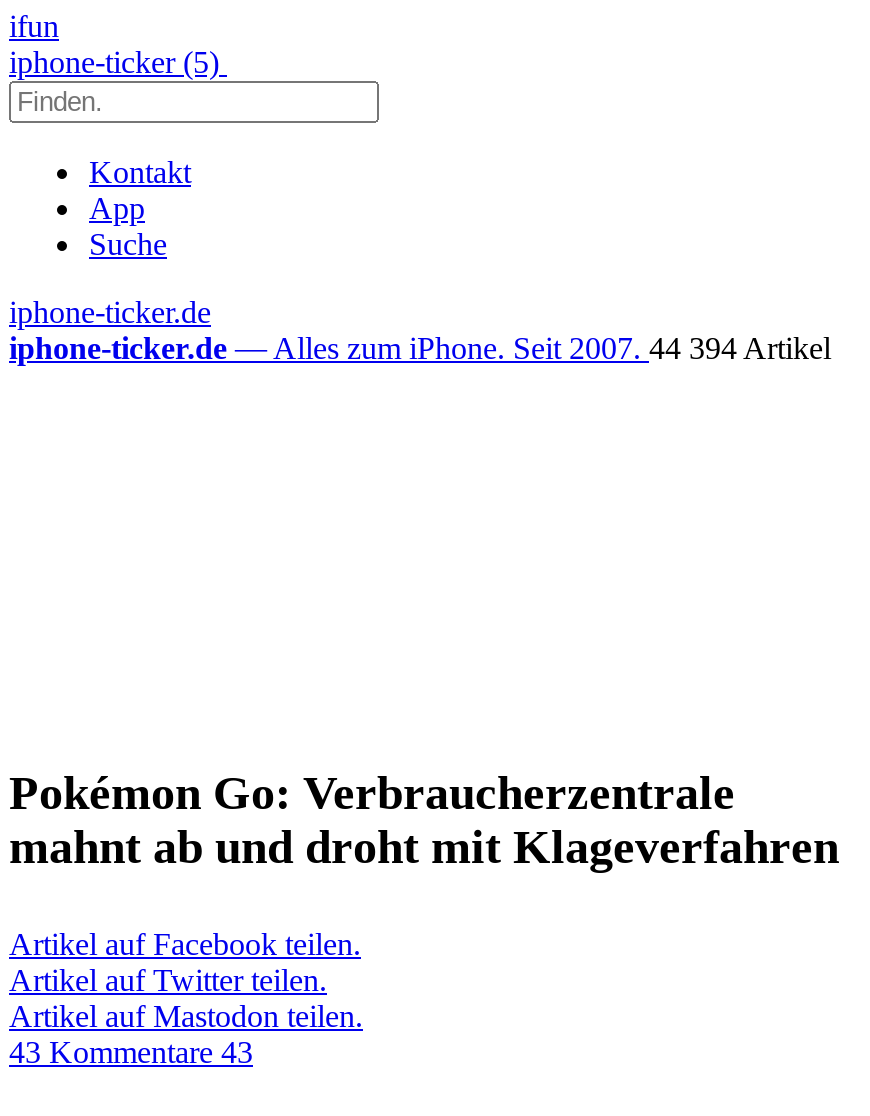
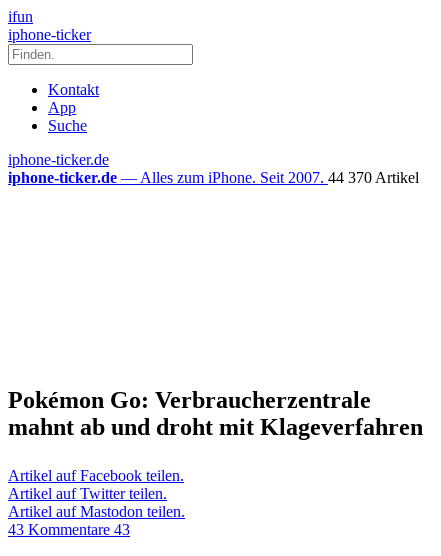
- iphone-ticker (5)
+ iphone-ticker

- iphone-ticker.de — Alles zum iPhone. Seit 2007. 44 394 Artikel
+ iphone-ticker.de — Alles zum iPhone. Seit 2007. 44 370 Artikel
